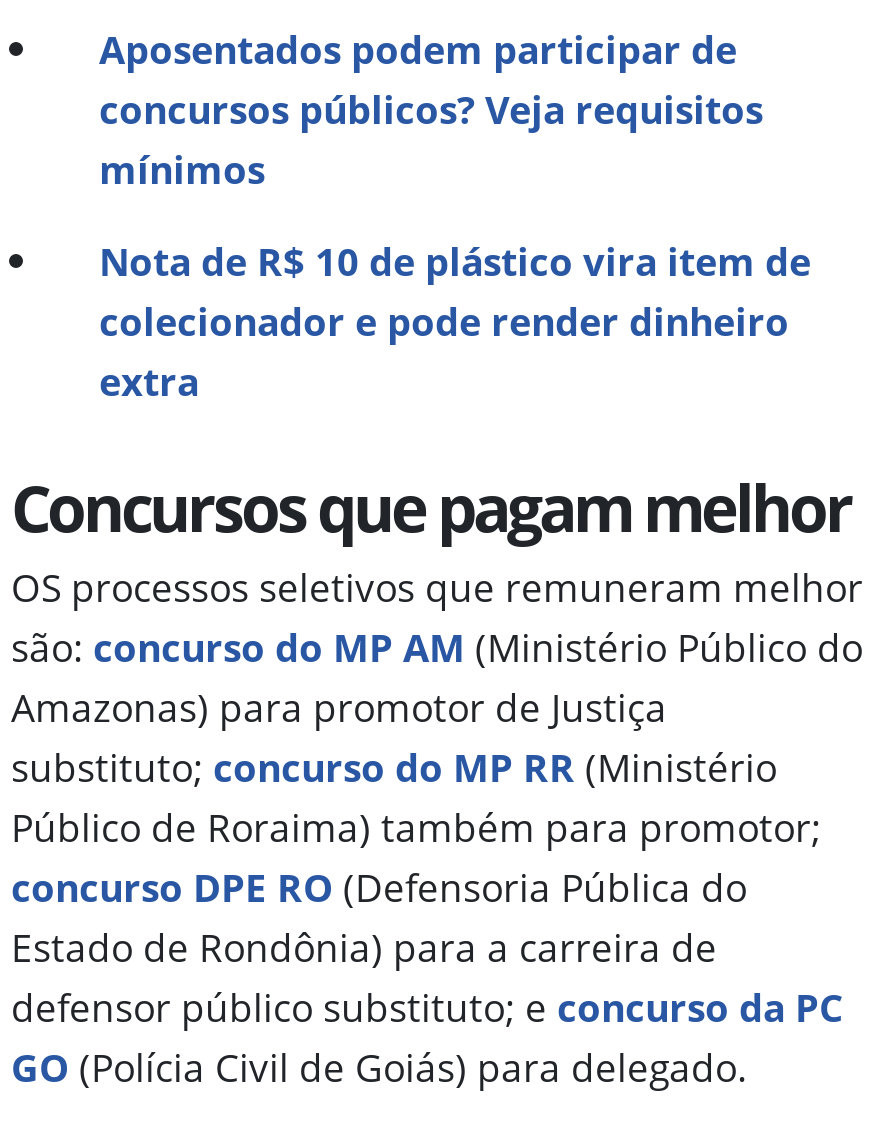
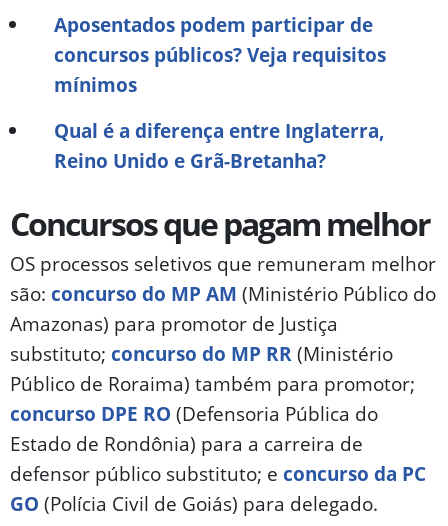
- Nota de R$ 10 de plástico vira item de
- colecionador e pode render dinheiro
- extra
+ Qual é a diferença entre Inglaterra,
+ Reino Unido e Grã-Bretanha?
